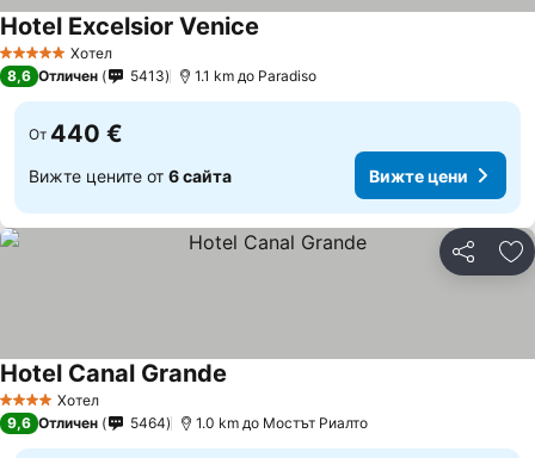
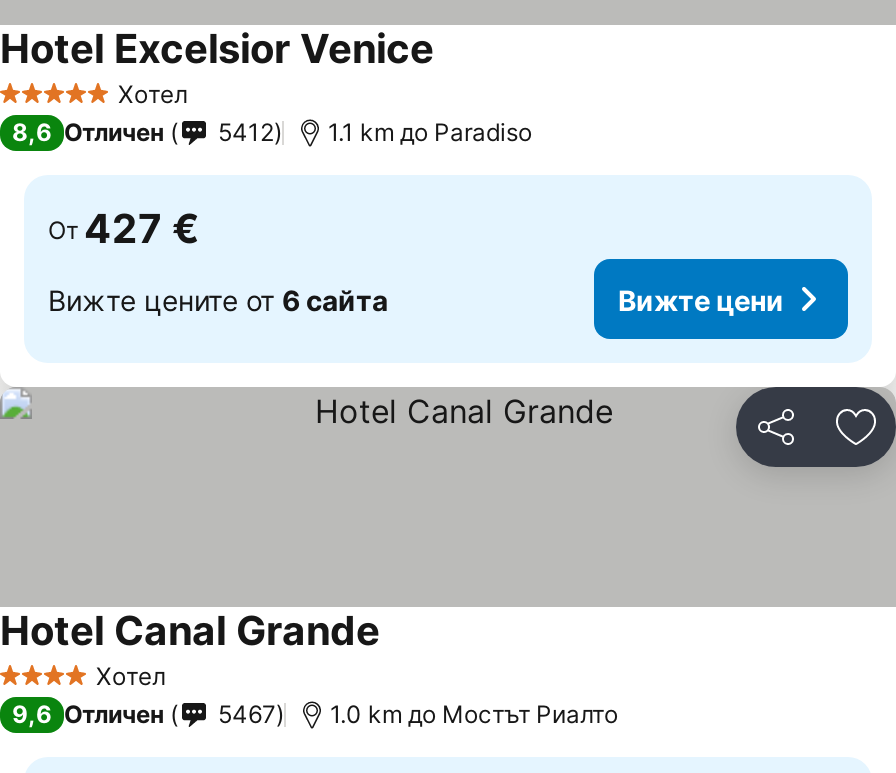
- 5413
+ 5412

- От 440 €
+ От 427 €

- 5464
+ 5467
